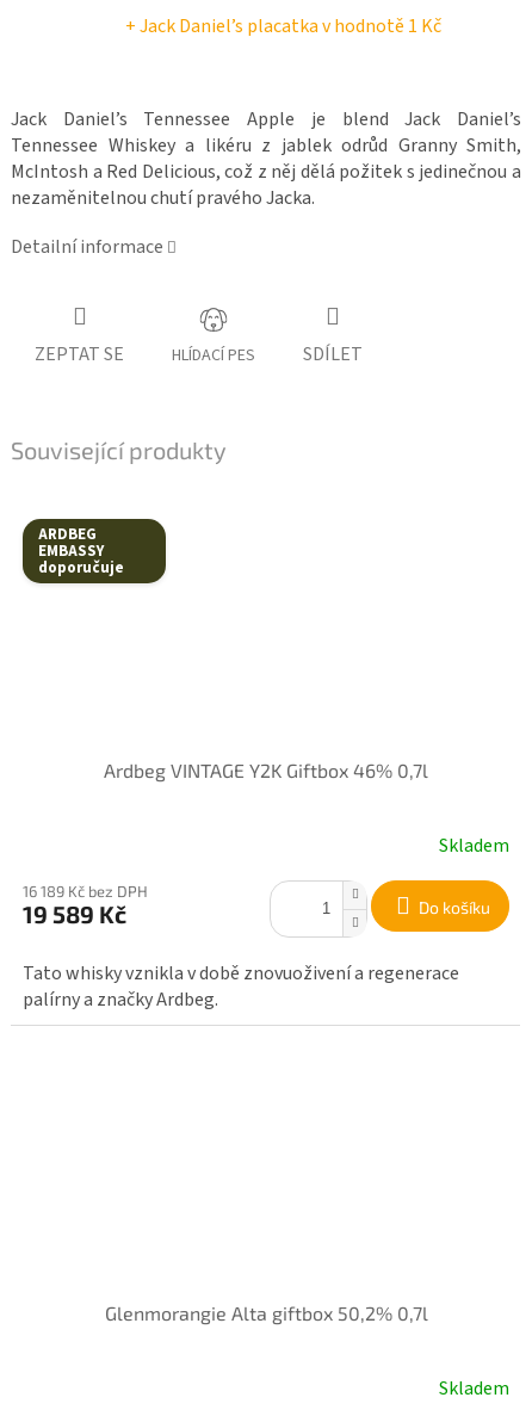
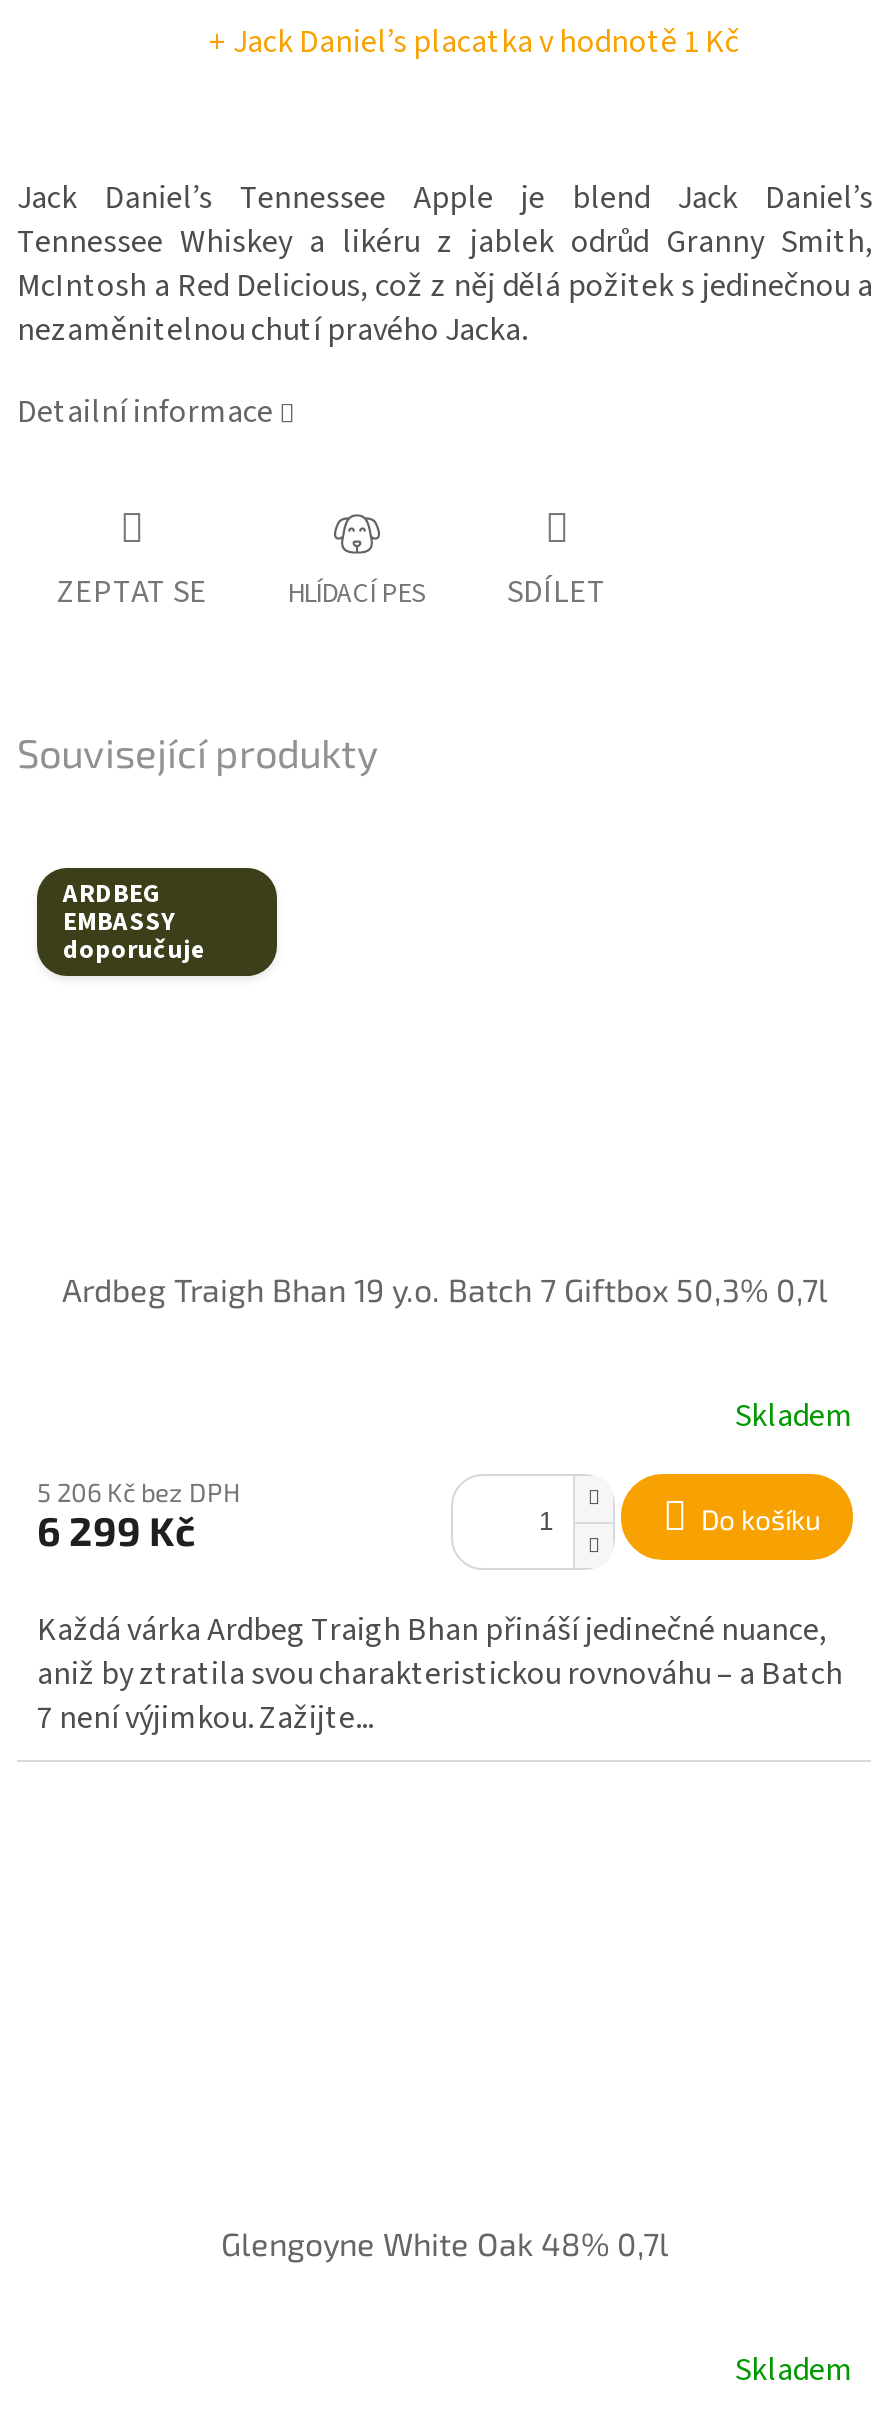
- Ardbeg VINTAGE Y2K Giftbox 46% 0,7l
+ Ardbeg Traigh Bhan 19 y.o. Batch 7 Giftbox 50,3% 0,7l

- 16 189 Kč bez DPH
+ 5 206 Kč bez DPH

- 19 589 Kč
+ 6 299 Kč

- Tato whisky vznikla v době znovuoživení a regenerace
- palírny a značky Ardbeg.
+ Každá várka Ardbeg Traigh Bhan přináší jedinečné nuance,
+ aniž by ztratila svou charakteristickou rovnováhu – a Batch
+ 7 není výjimkou. Zažijte...

- Glenmorangie Alta giftbox 50,2% 0,7l
+ Glengoyne White Oak 48% 0,7l
